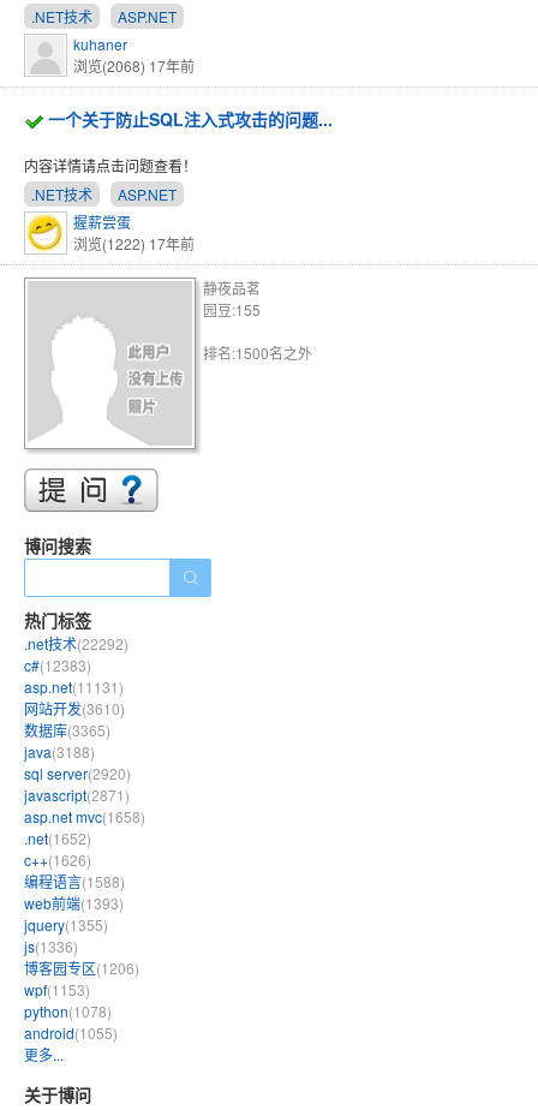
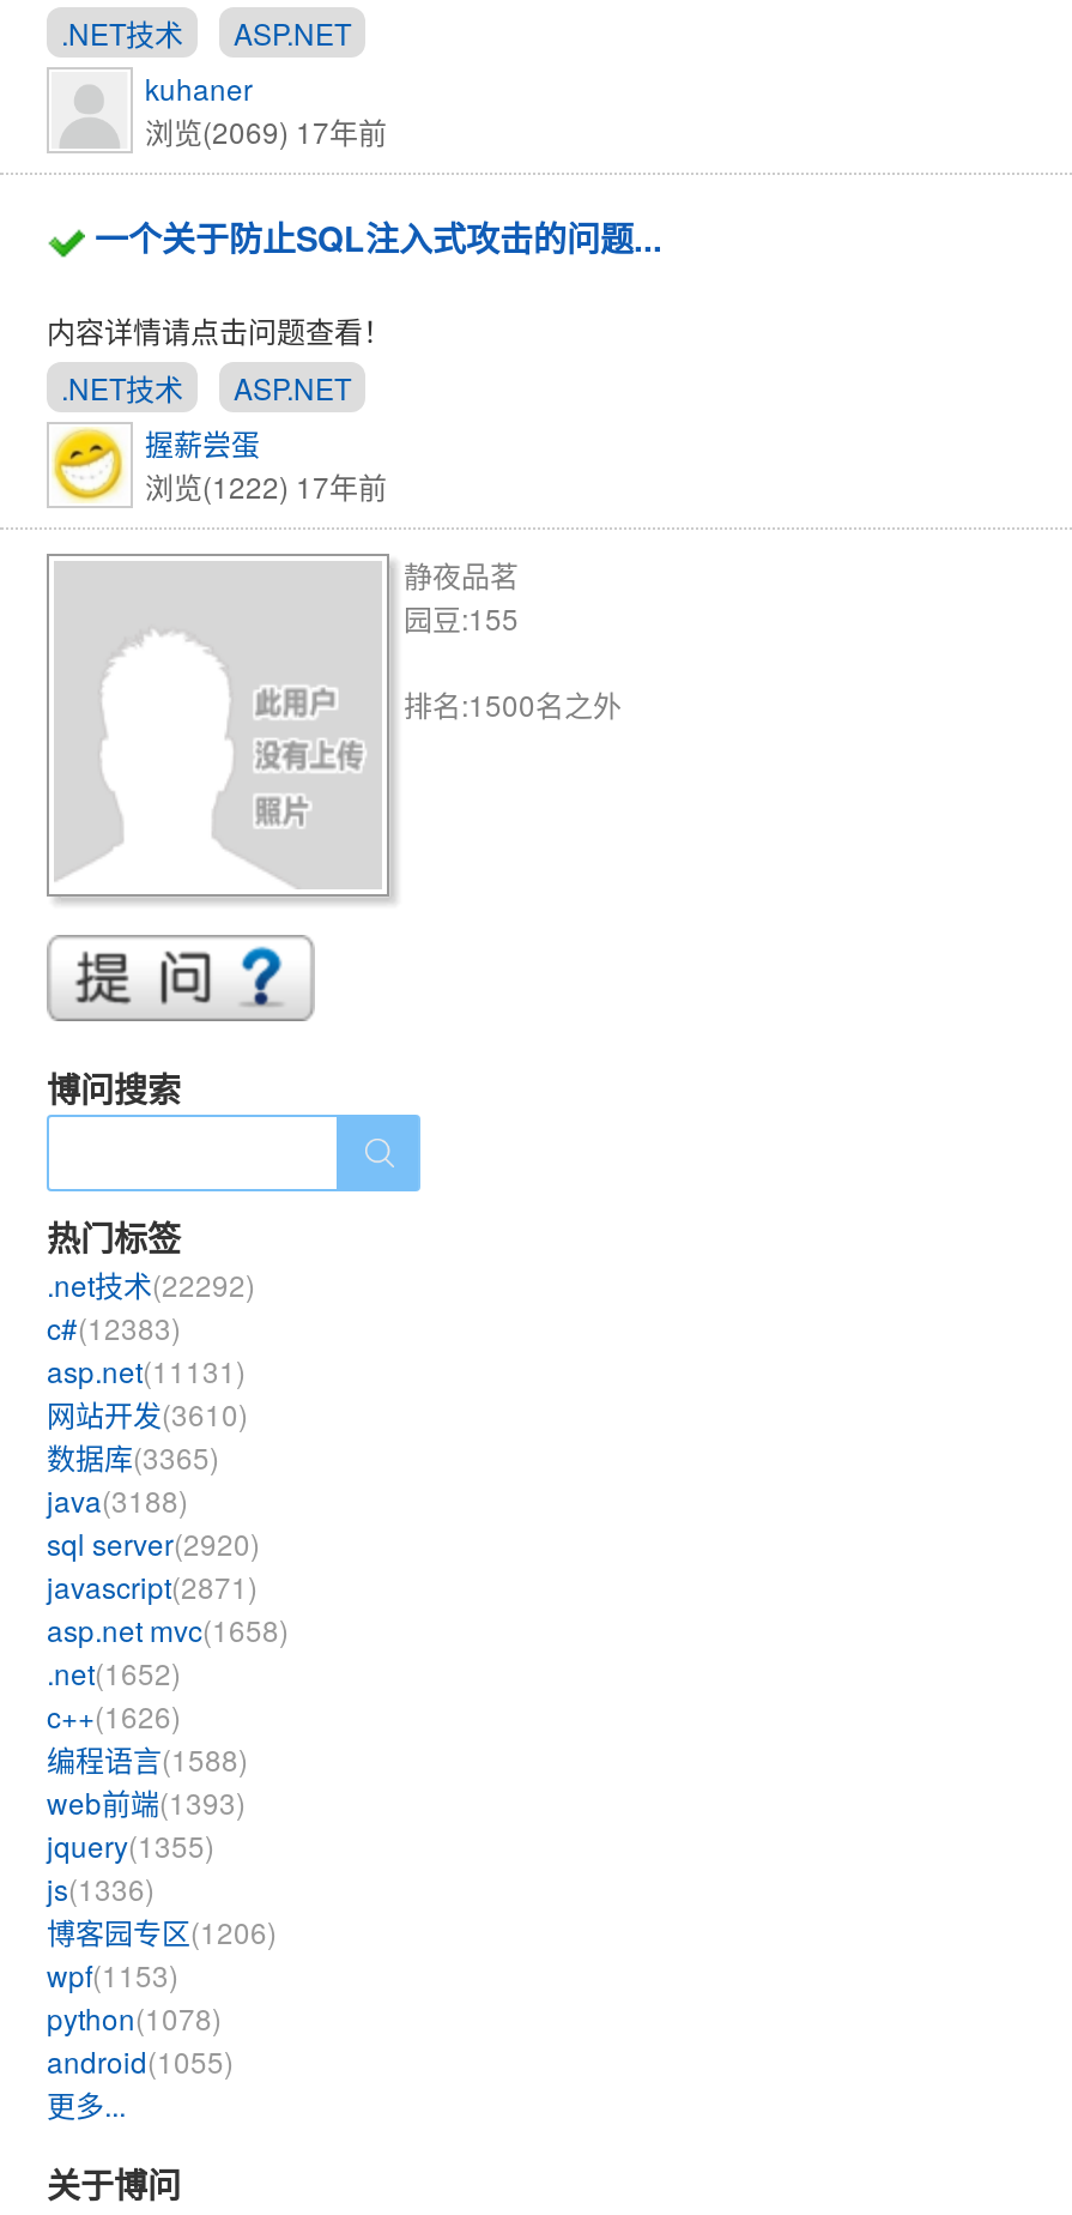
- 浏览(2068) 17年前
+ 浏览(2069) 17年前
